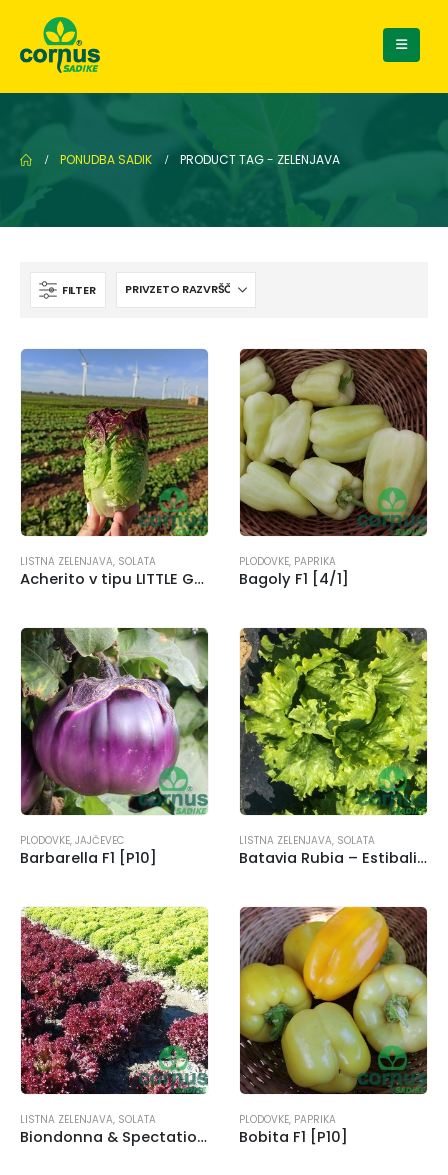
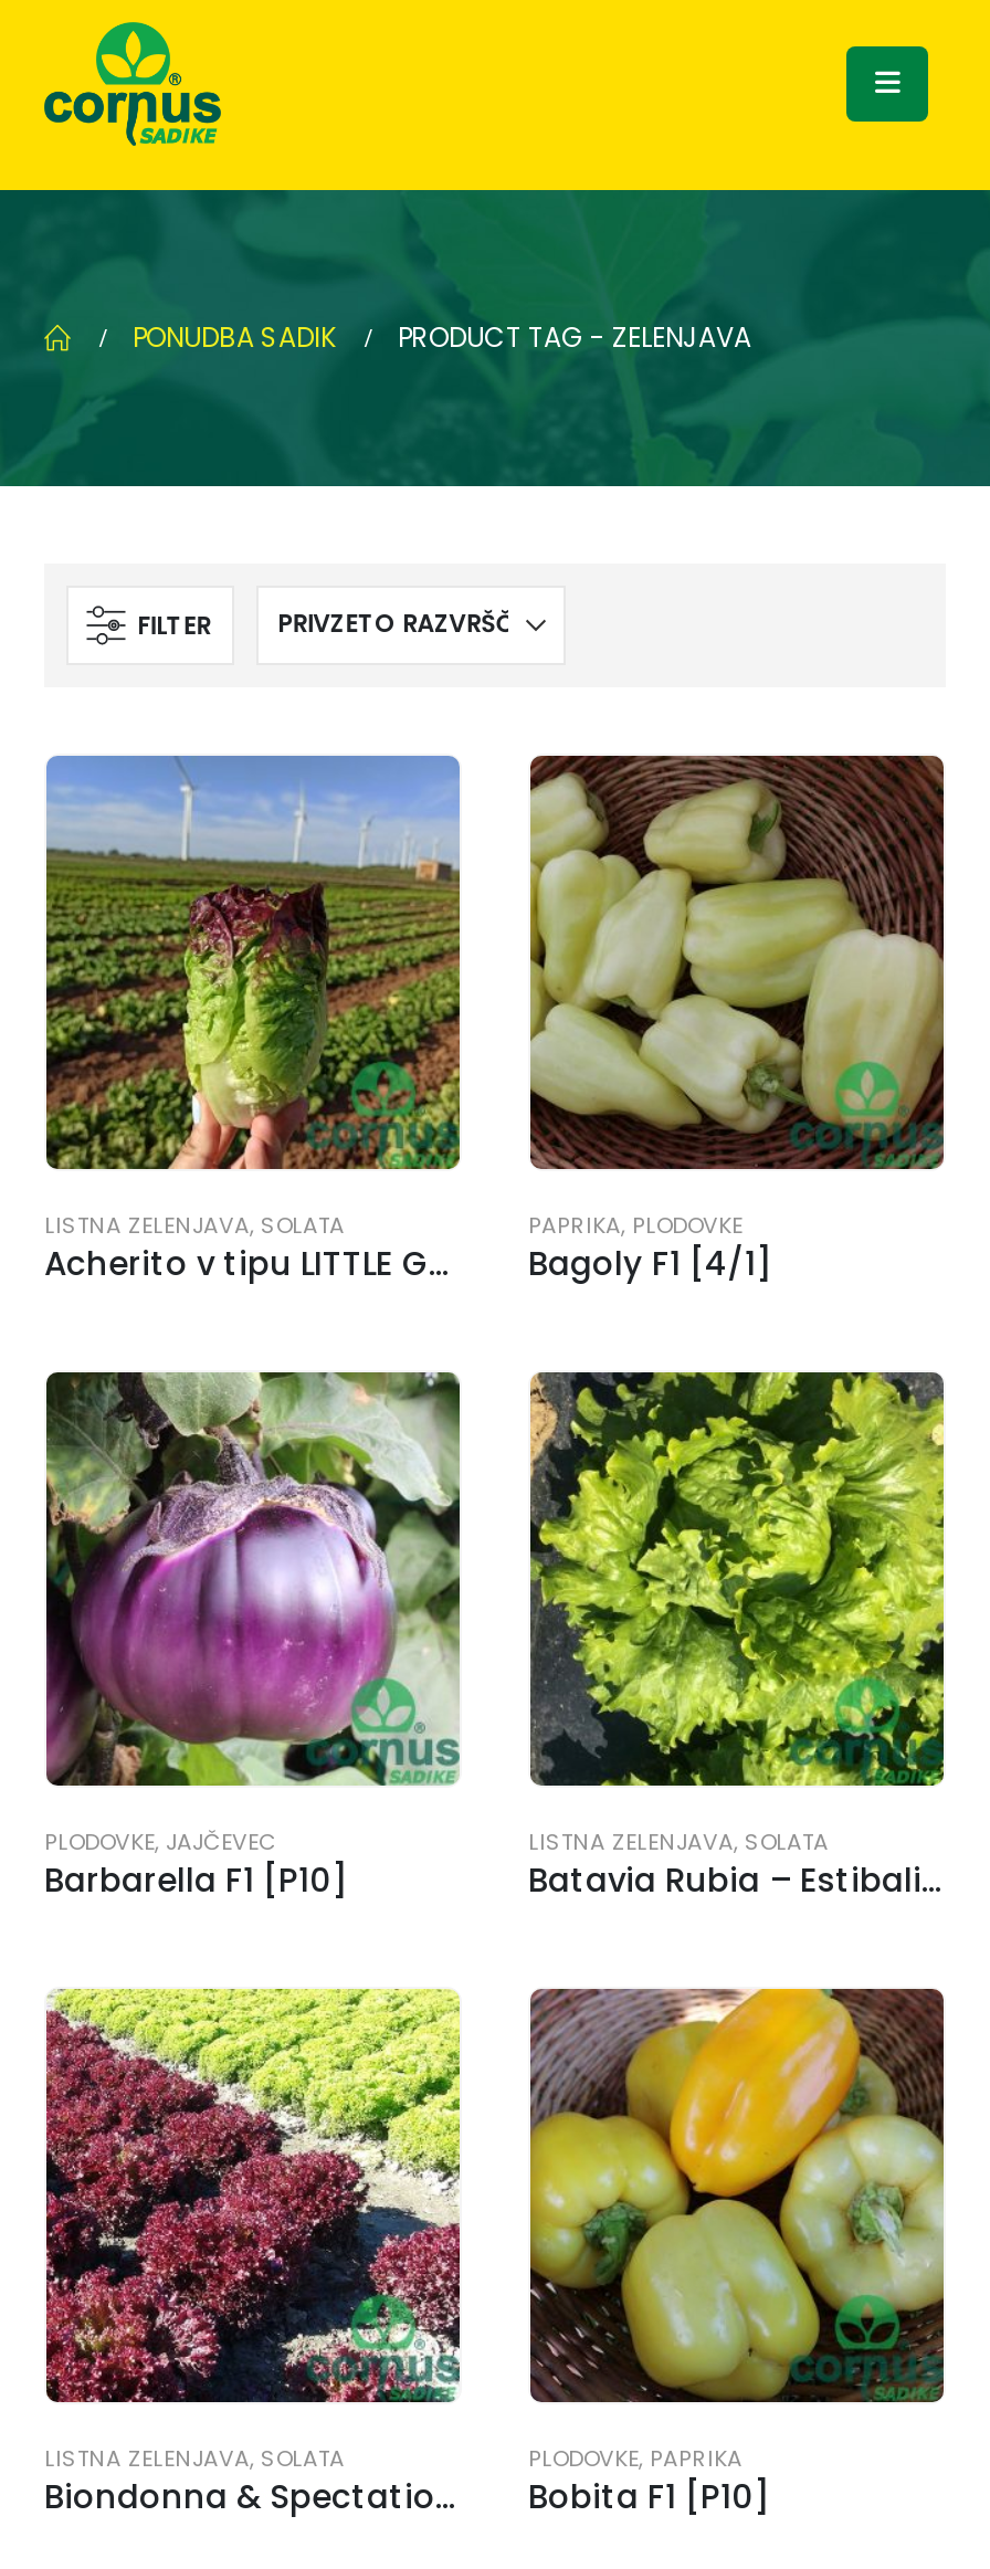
- PLODOVKE, PAPRIKA
+ PAPRIKA, PLODOVKE
